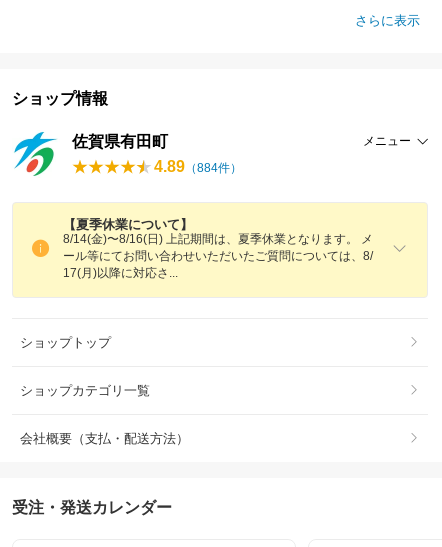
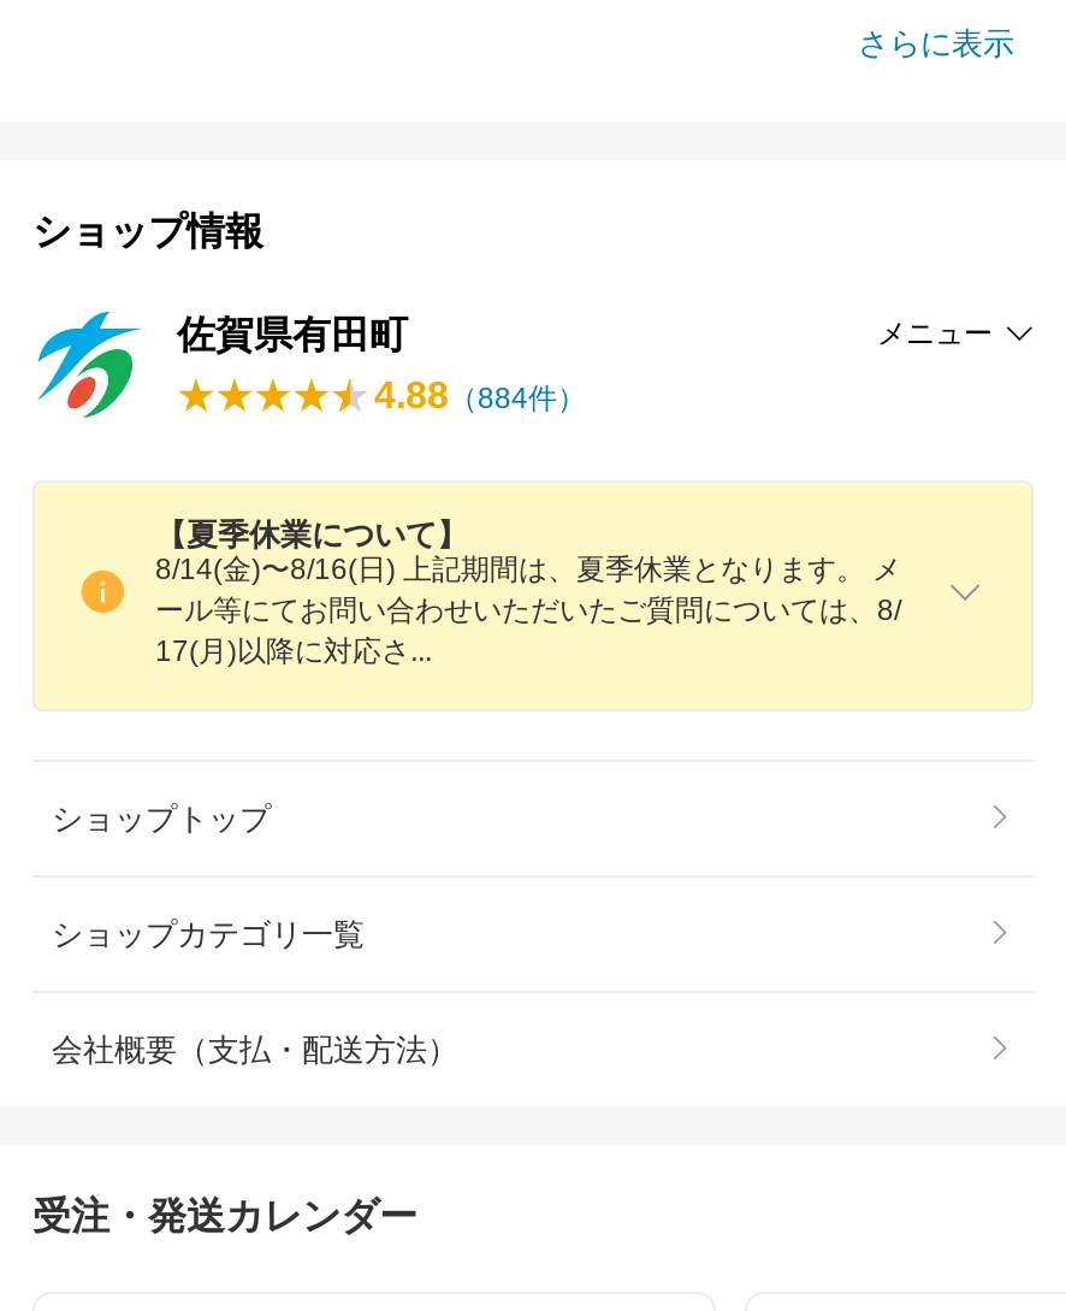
- 4.89（884件）
+ 4.88（884件）
